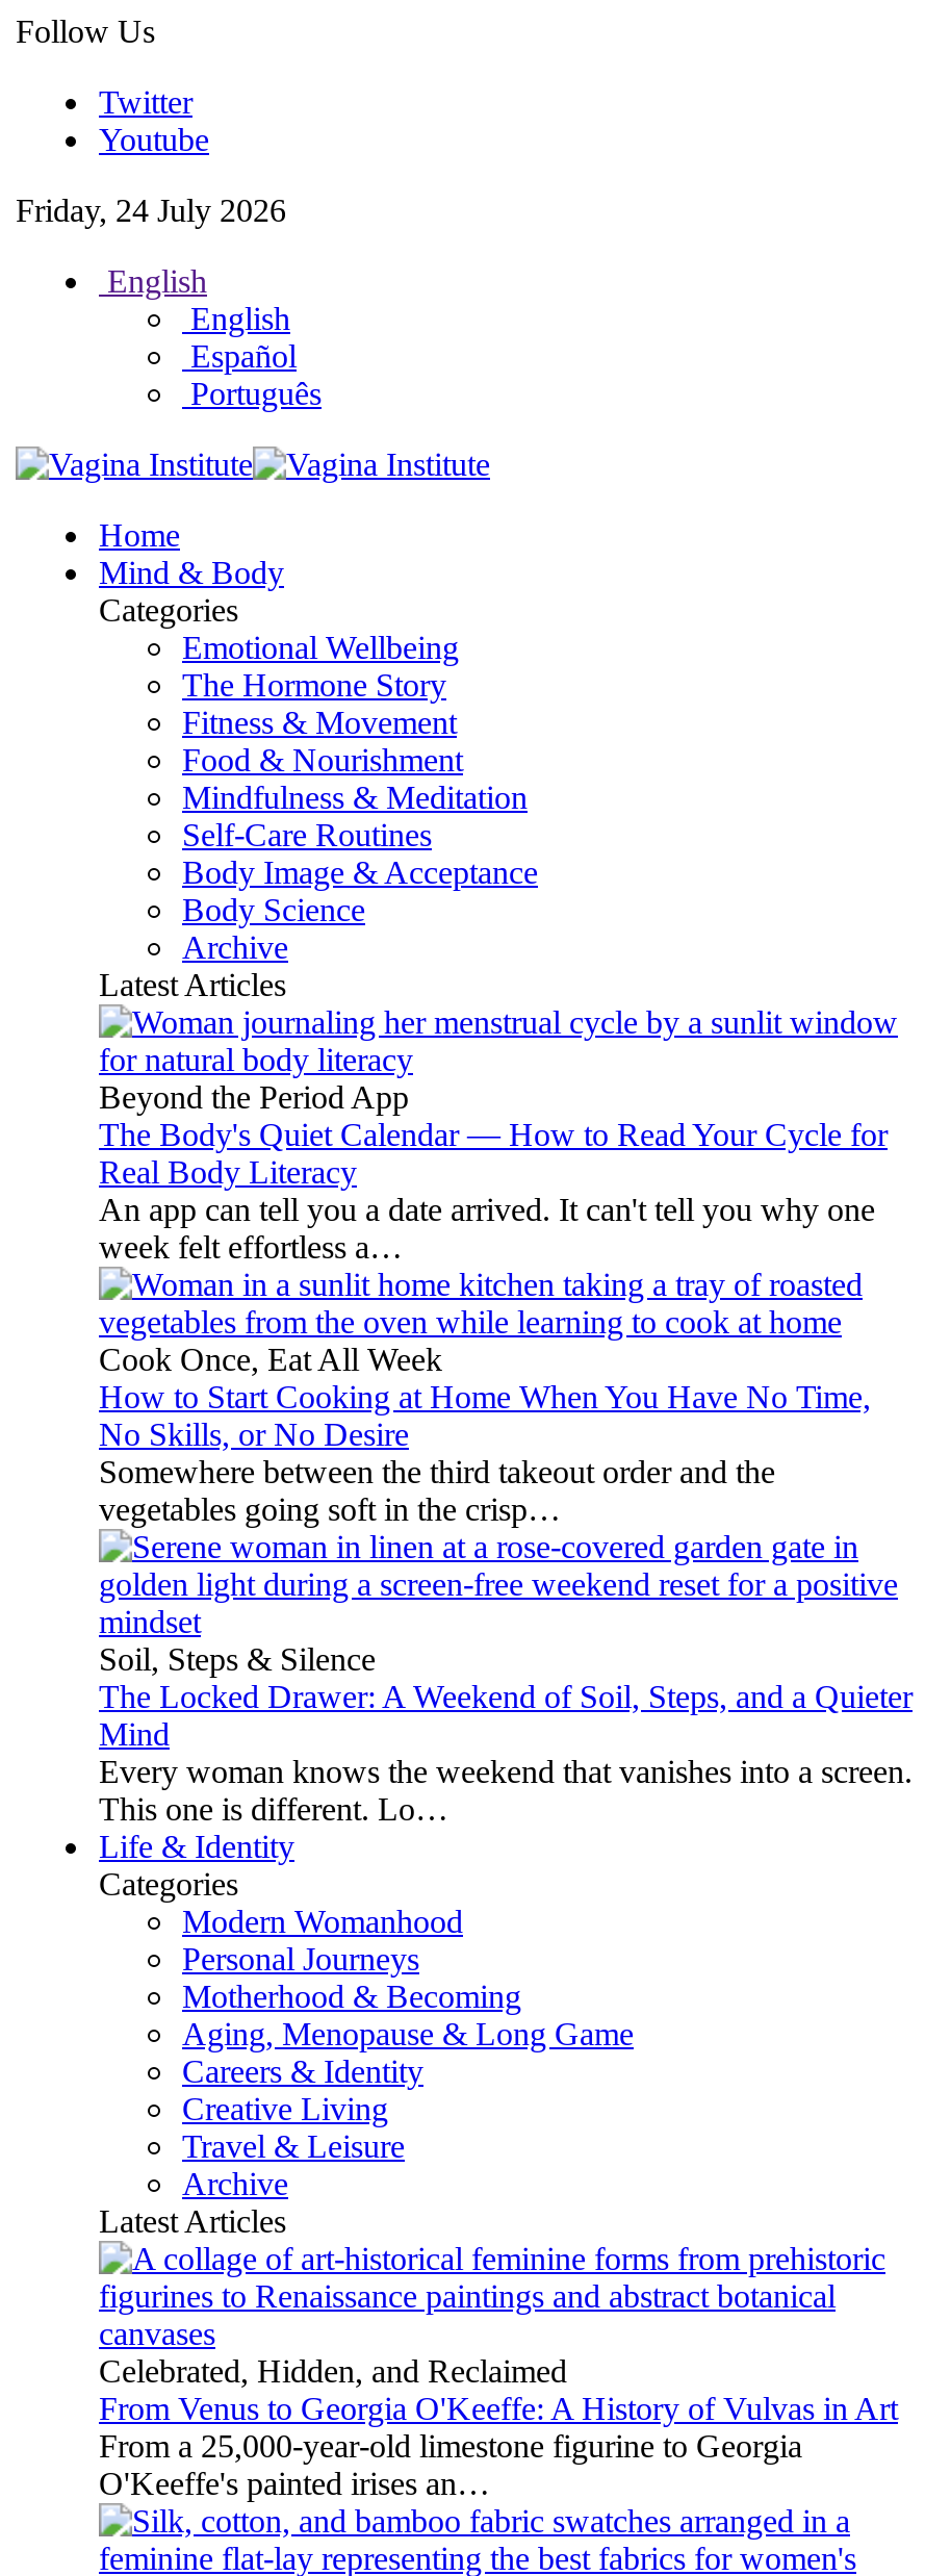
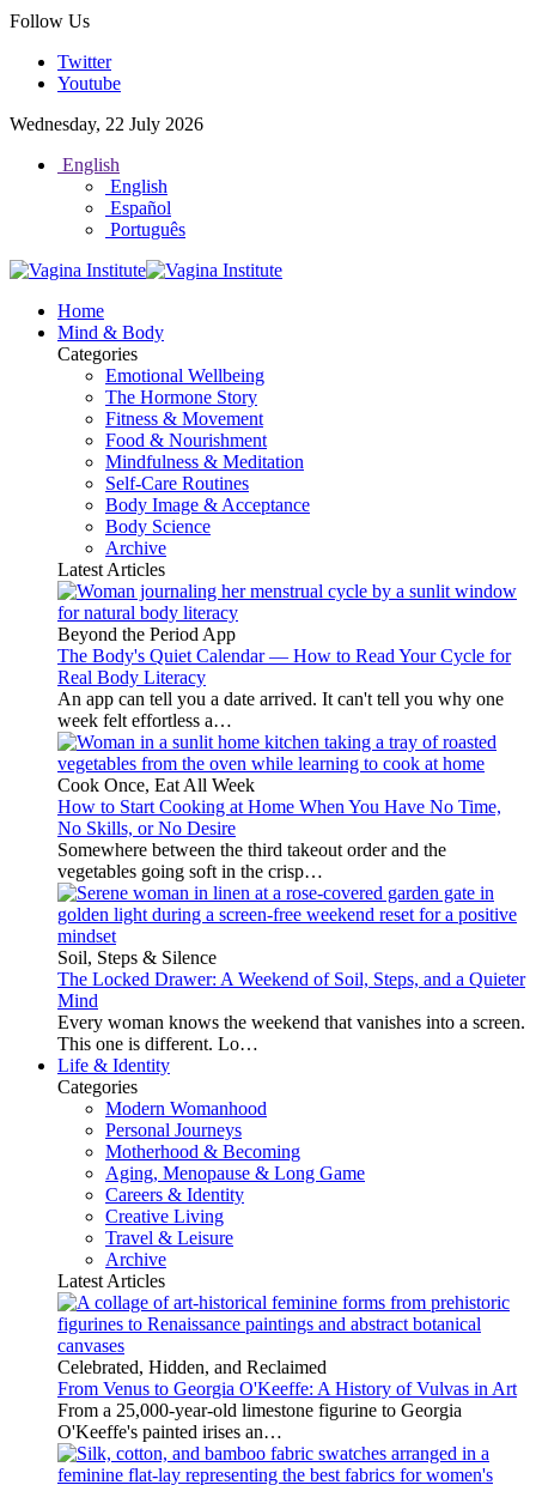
- Friday, 24 July 2026
+ Wednesday, 22 July 2026
